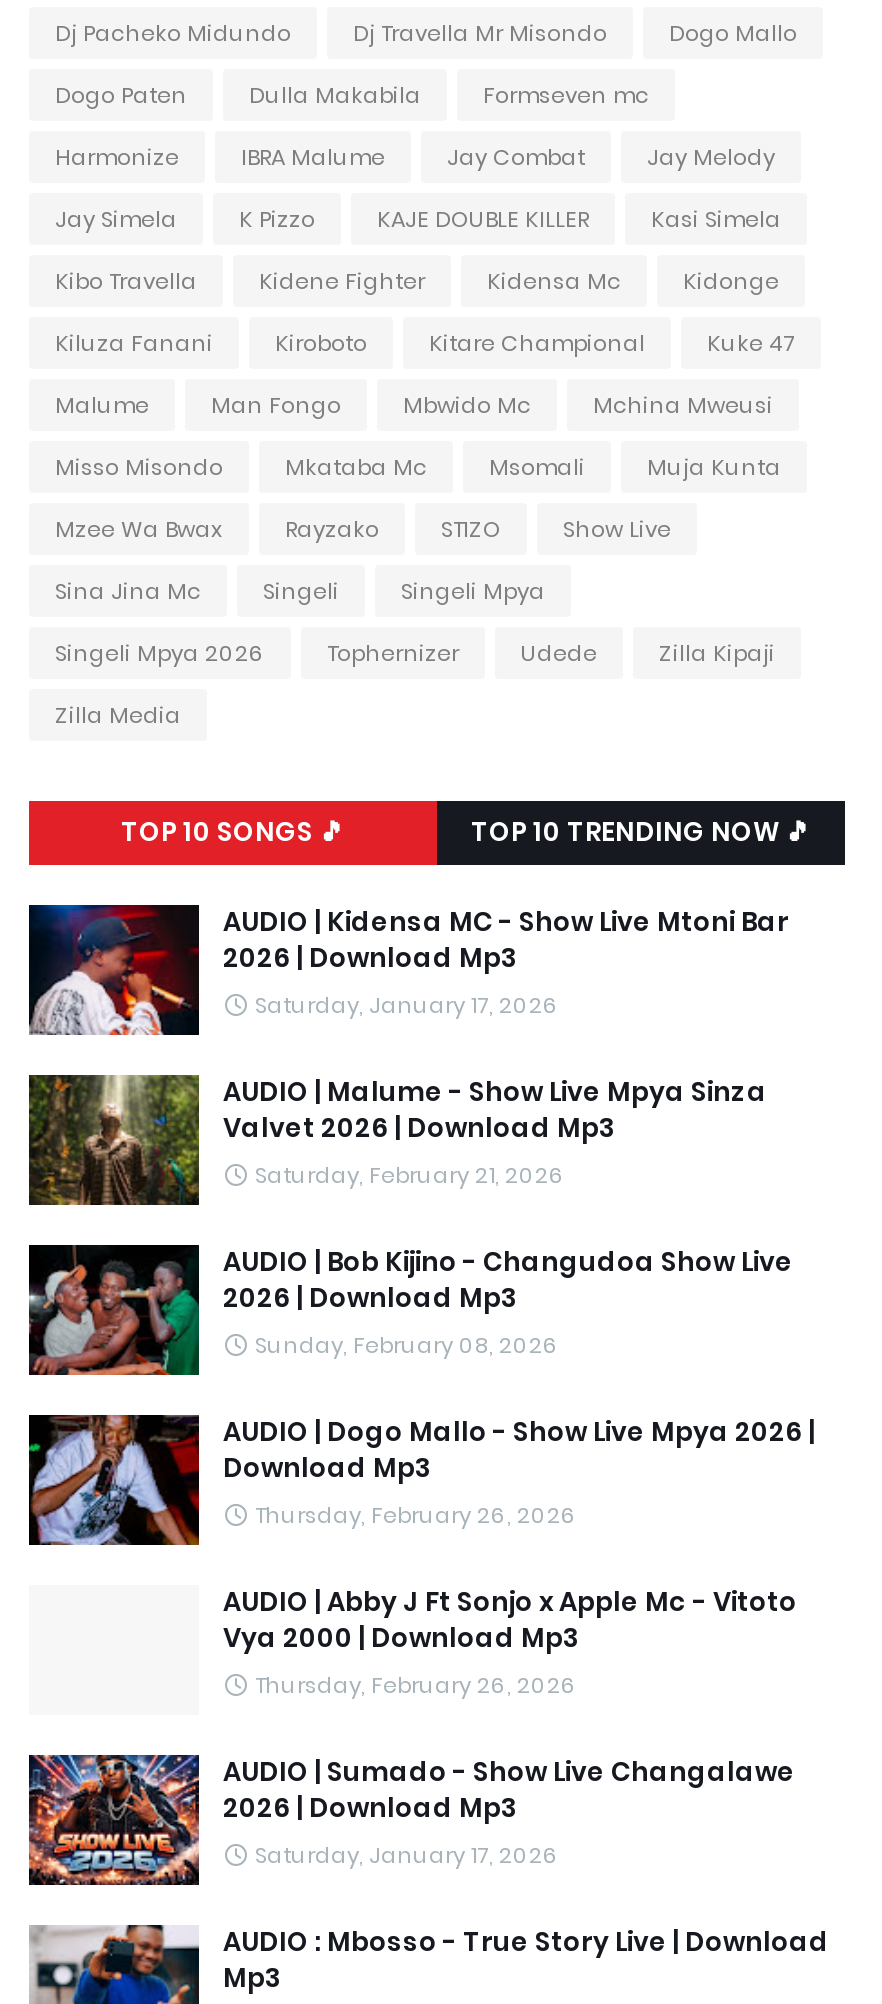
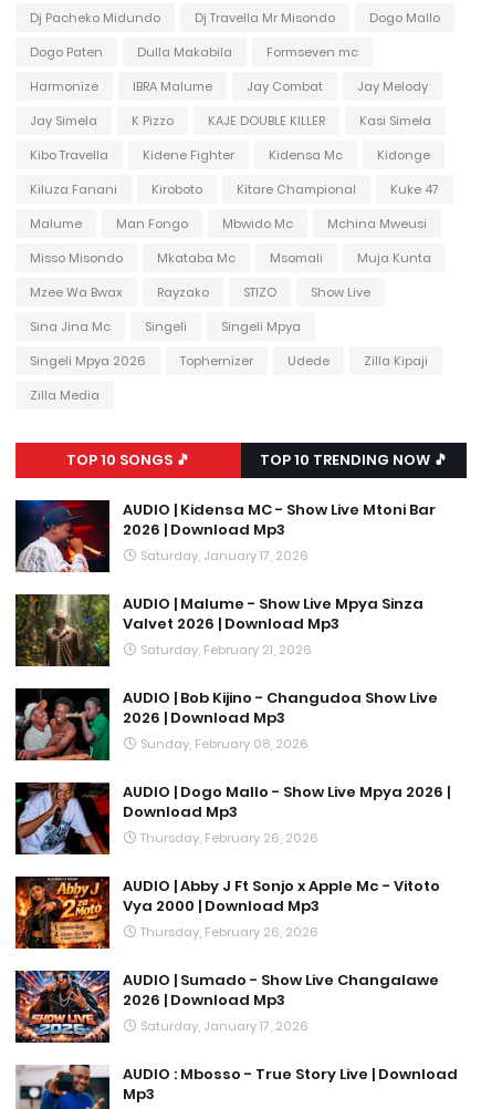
+ [image]
